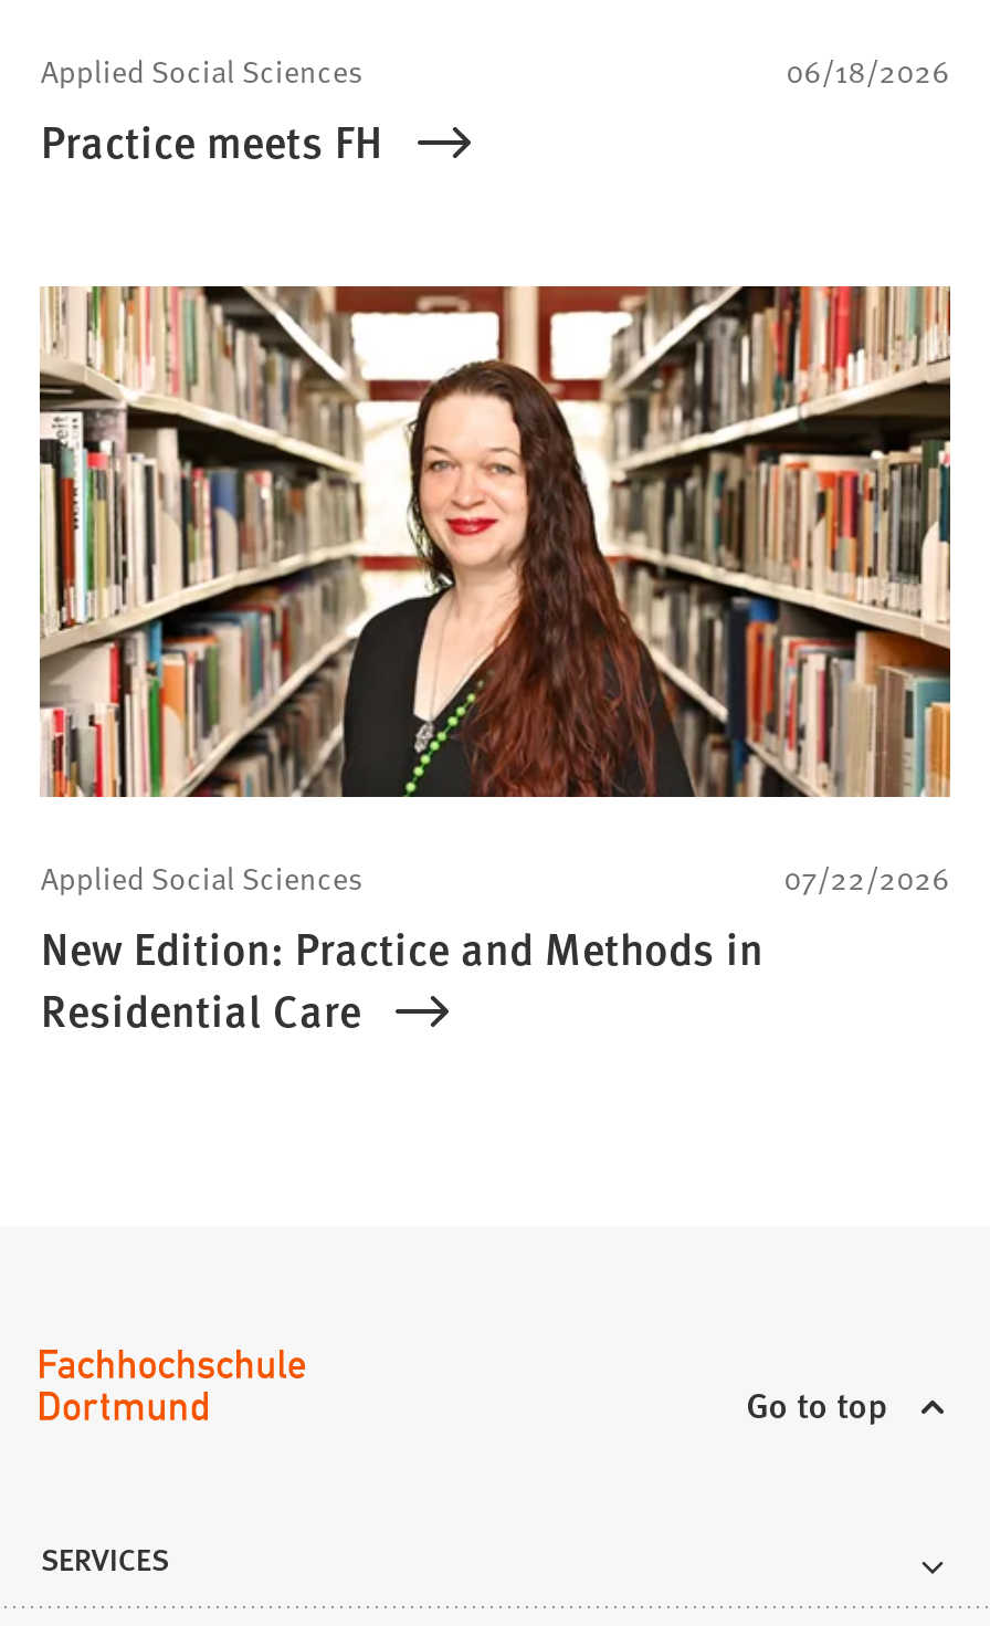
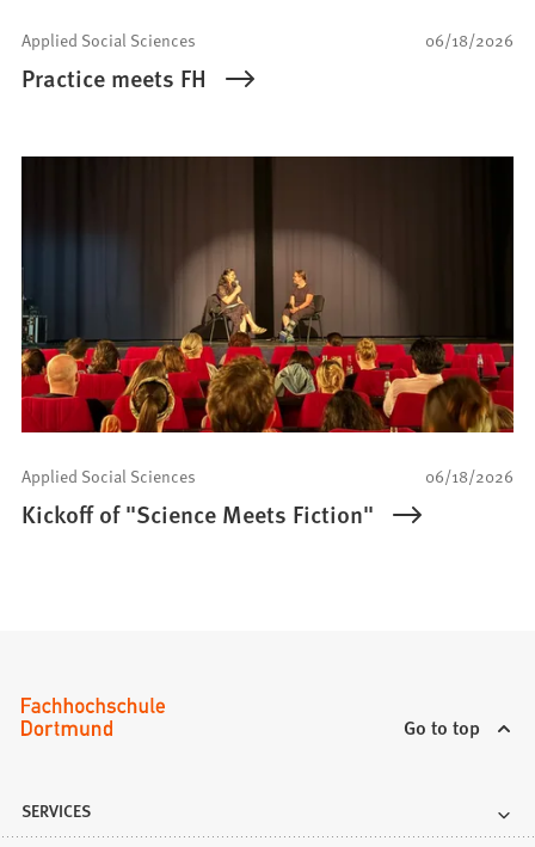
- [image]
- 07/22/2026
+ [image]
+ 06/18/2026

- New Edition: Practice and Methods in
- Residential Care
+ Kickoff of "Science Meets Fiction"
